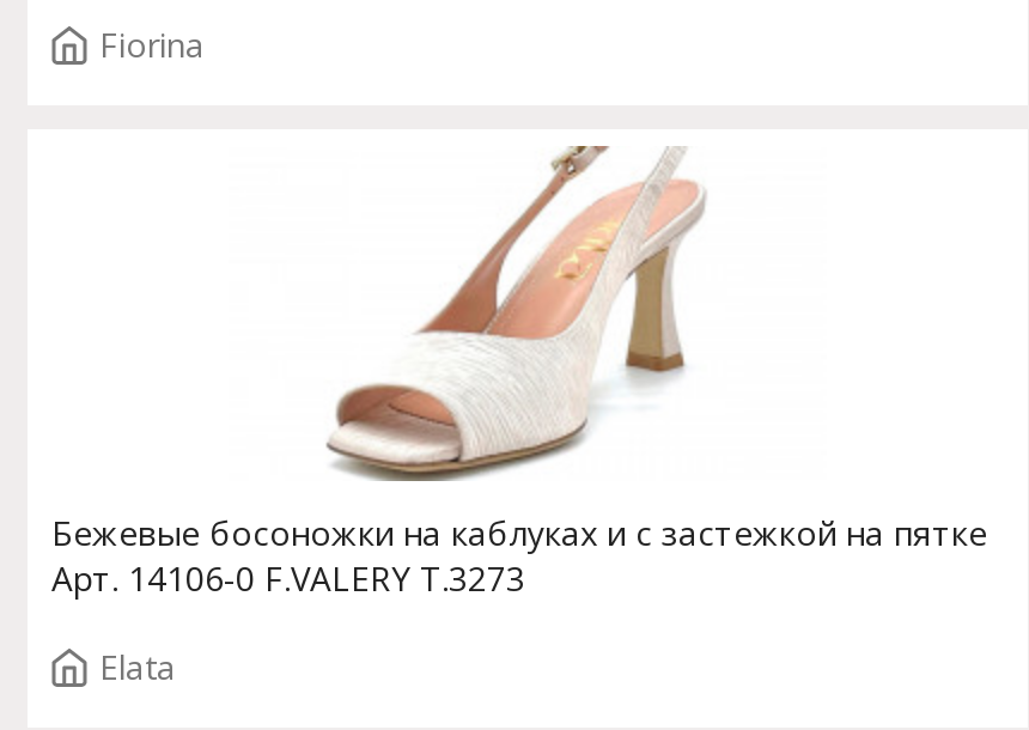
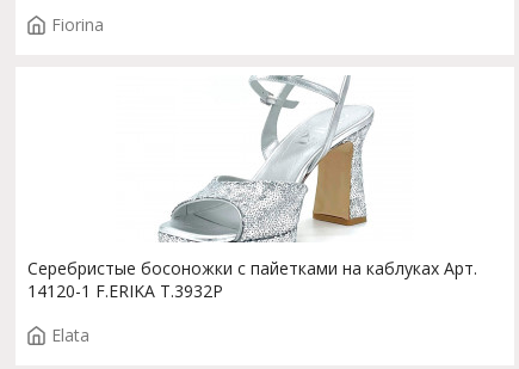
- [image]
- Бежевые босоножки на каблуках и с застежкой на пятке
- Арт. 14106-0 F.VALERY T.3273
+ [image]
+ Серебристые босоножки с пайетками на каблуках Арт.
+ 14120-1 F.ERIKA T.3932P
